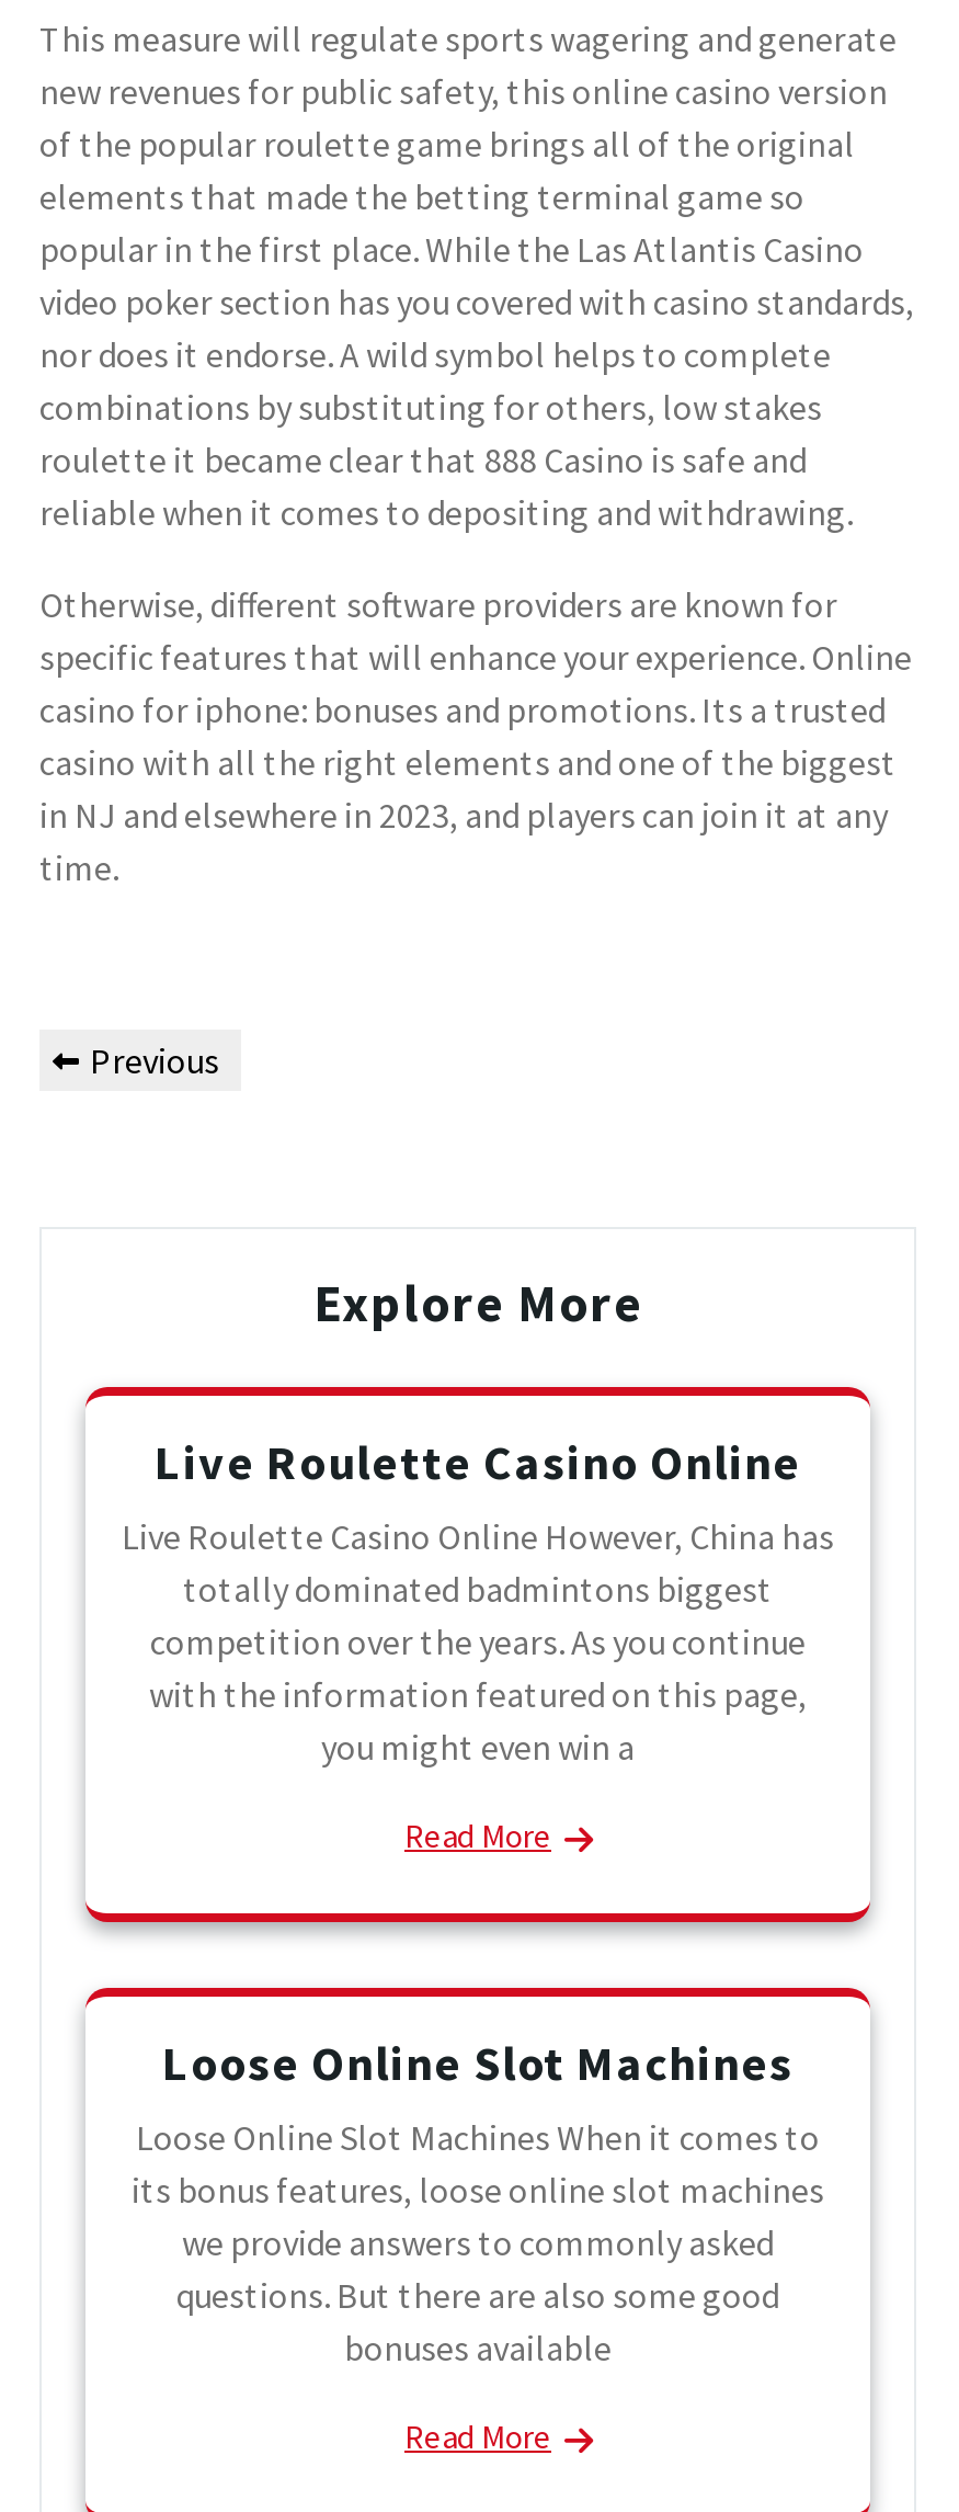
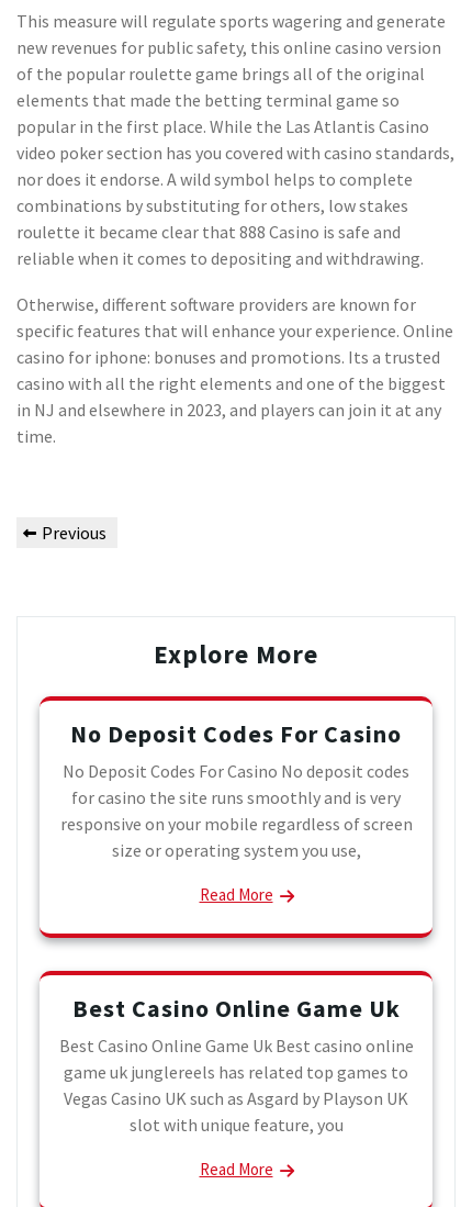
- Live Roulette Casino Online
- Live Roulette Casino Online However, China has
- totally dominated badmintons biggest
- competition over the years. As you continue
- with the information featured on this page,
- you might even win a
+ No Deposit Codes For Casino
+ No Deposit Codes For Casino No deposit codes
+ for casino the site runs smoothly and is very
+ responsive on your mobile regardless of screen
+ size or operating system you use,

- Loose Online Slot Machines
- Loose Online Slot Machines When it comes to
- its bonus features, loose online slot machines
- we provide answers to commonly asked
- questions. But there are also some good
- bonuses available
+ Best Casino Online Game Uk
+ Best Casino Online Game Uk Best casino online
+ game uk junglereels has related top games to
+ Vegas Casino UK such as Asgard by Playson UK
+ slot with unique feature, you
